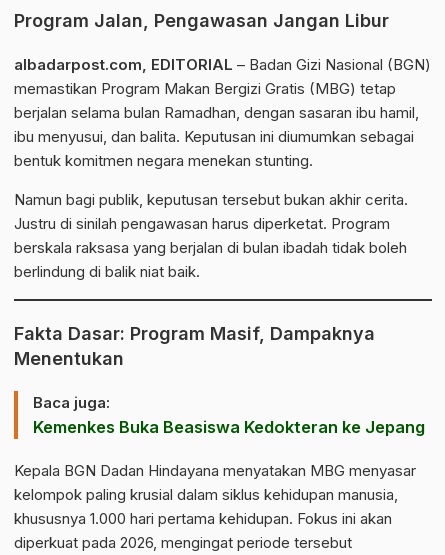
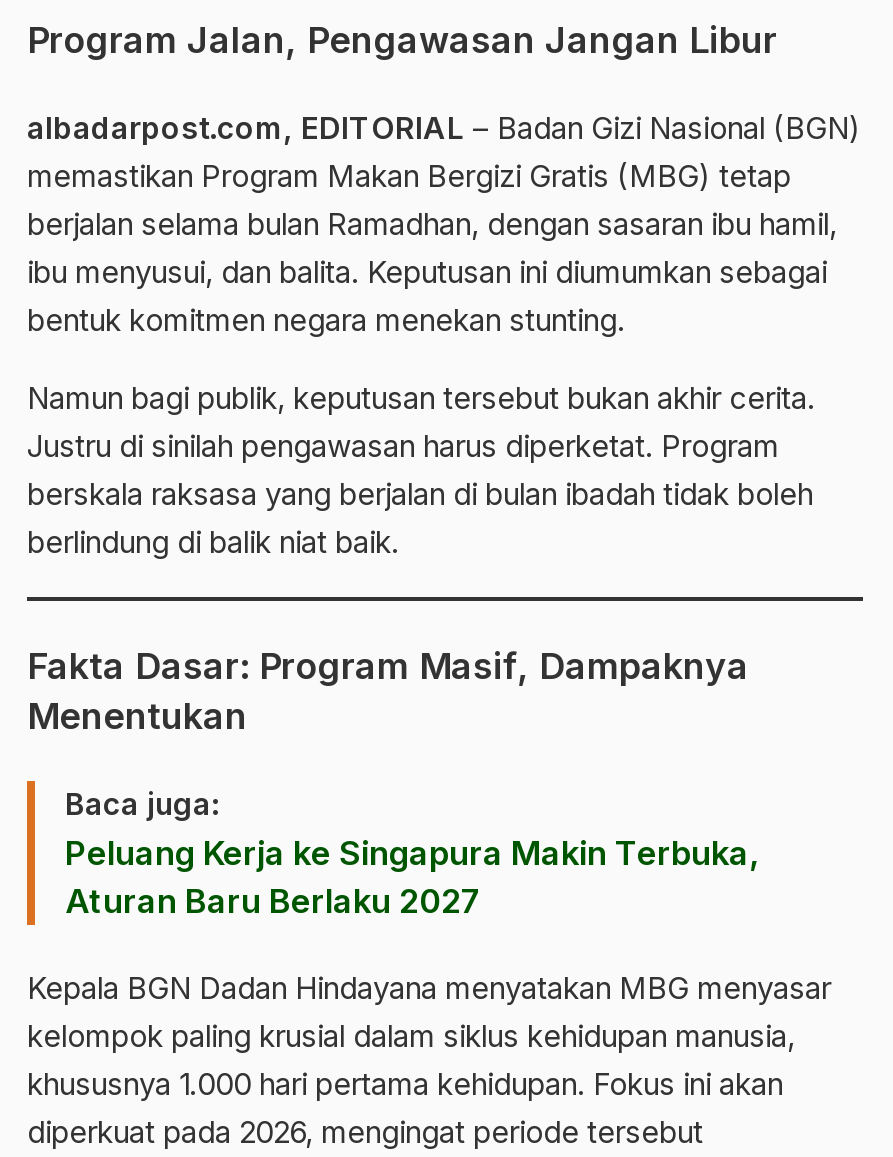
- Kemenkes Buka Beasiswa Kedokteran ke Jepang
+ Peluang Kerja ke Singapura Makin Terbuka,
+ Aturan Baru Berlaku 2027
